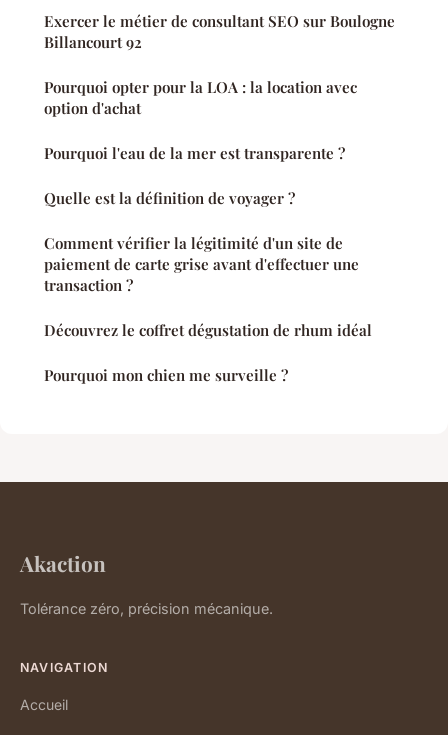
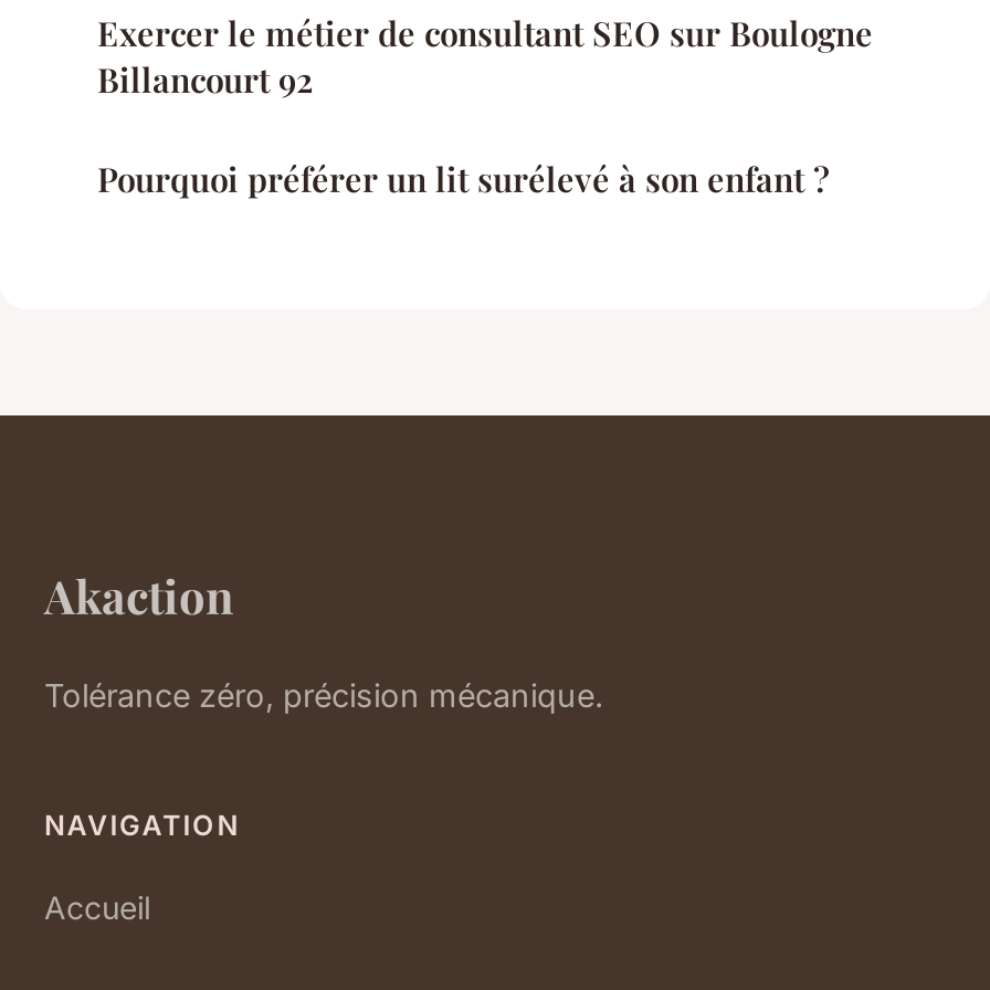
- Pourquoi opter pour la LOA : la location avec
- option d'achat
- Pourquoi l'eau de la mer est transparente ?
- Quelle est la définition de voyager ?
- Comment vérifier la légitimité d'un site de
- paiement de carte grise avant d'effectuer une
- transaction ?
- Découvrez le coffret dégustation de rhum idéal
- Pourquoi mon chien me surveille ?
+ Pourquoi préférer un lit surélevé à son enfant ?
